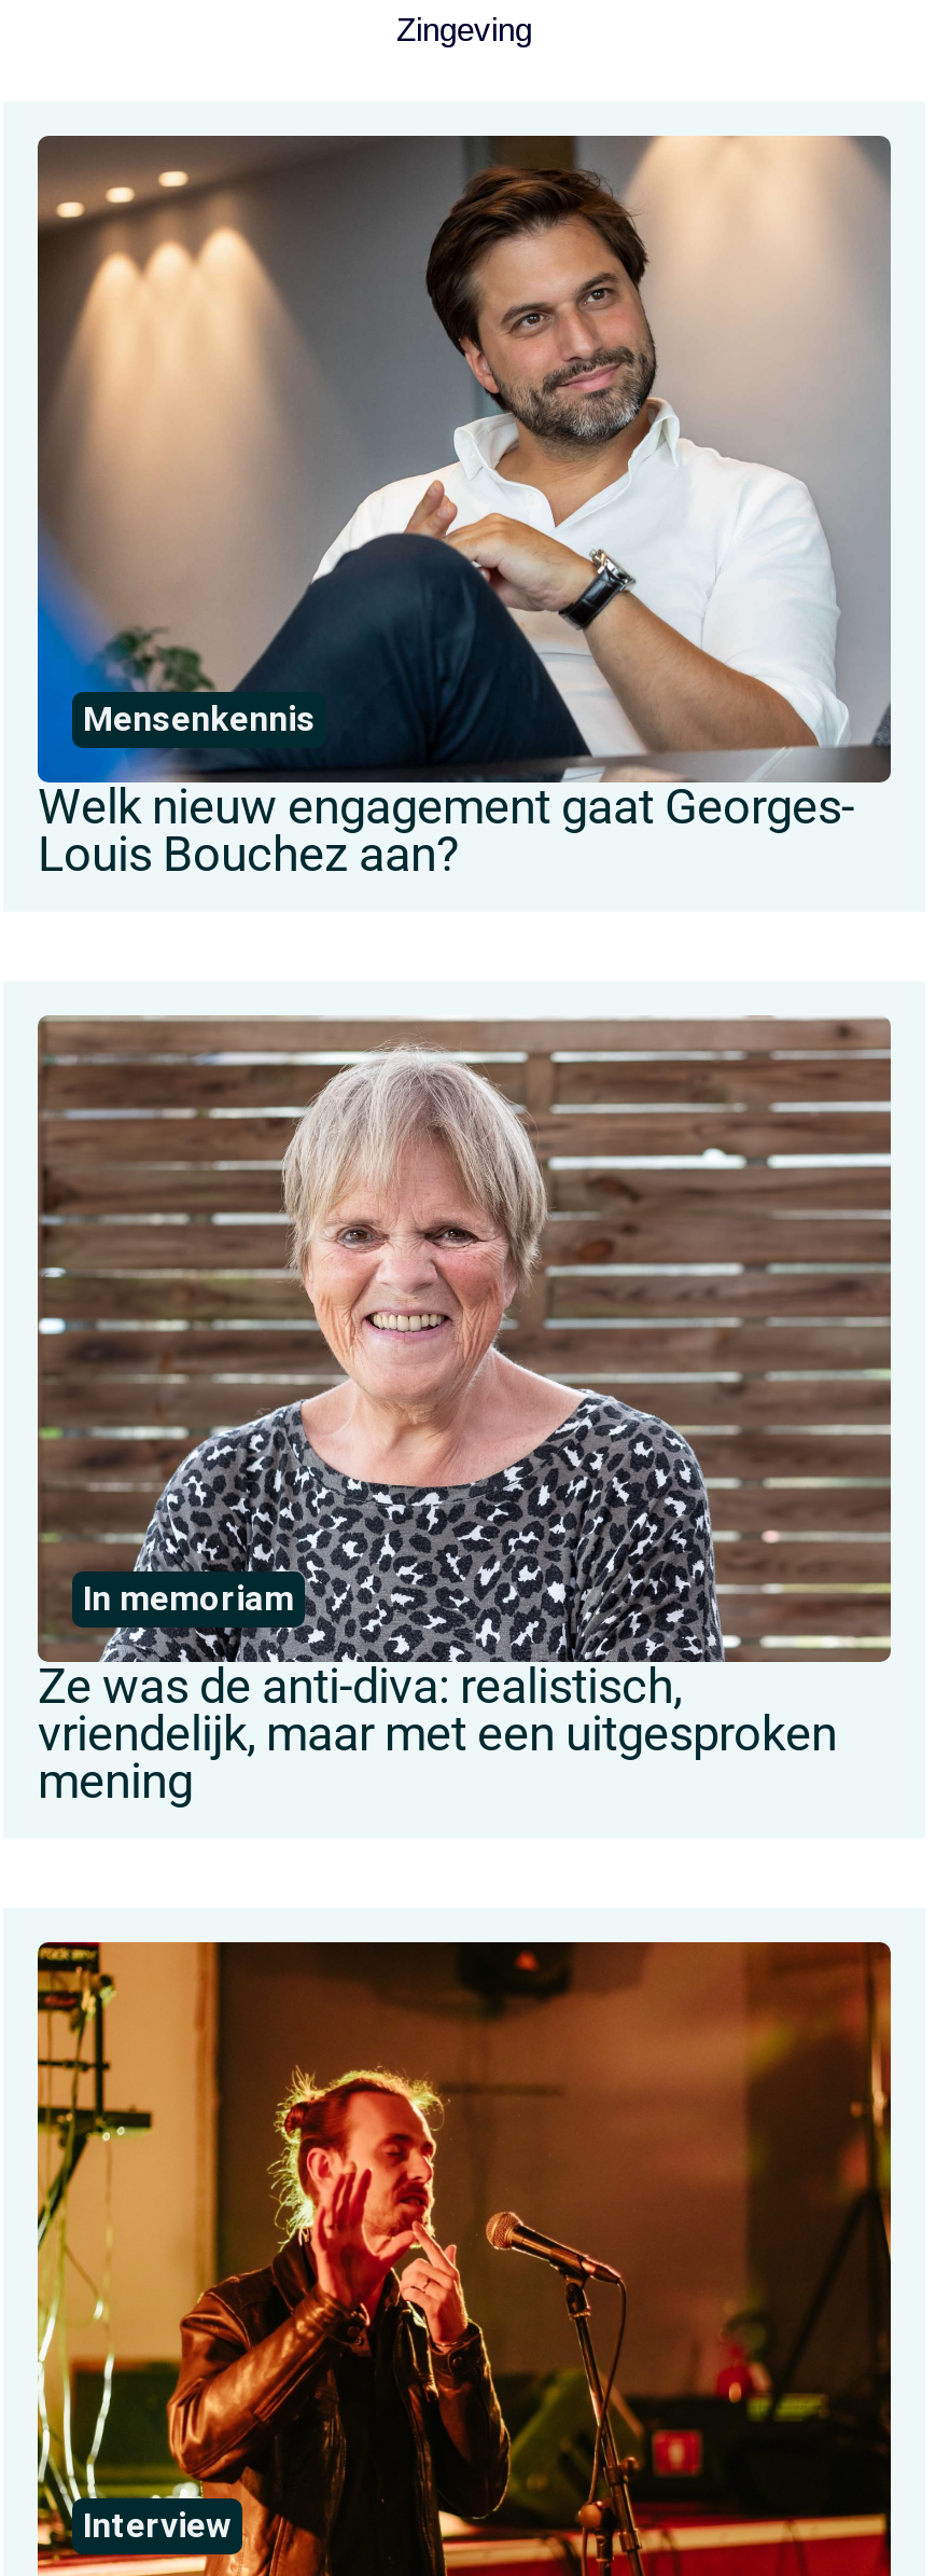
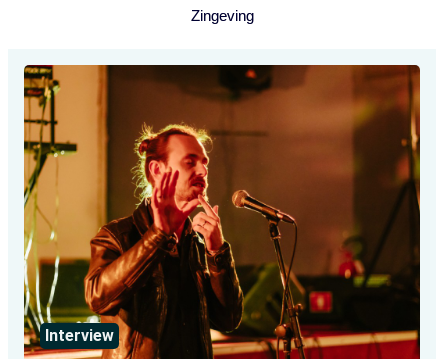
- [image]
- Mensenkennis
- Welk nieuw engagement gaat Georges-
- Louis Bouchez aan?

- [image]
- In memoriam
- Ze was de anti-diva: realistisch,
- vriendelijk, maar met een uitgesproken
- mening
